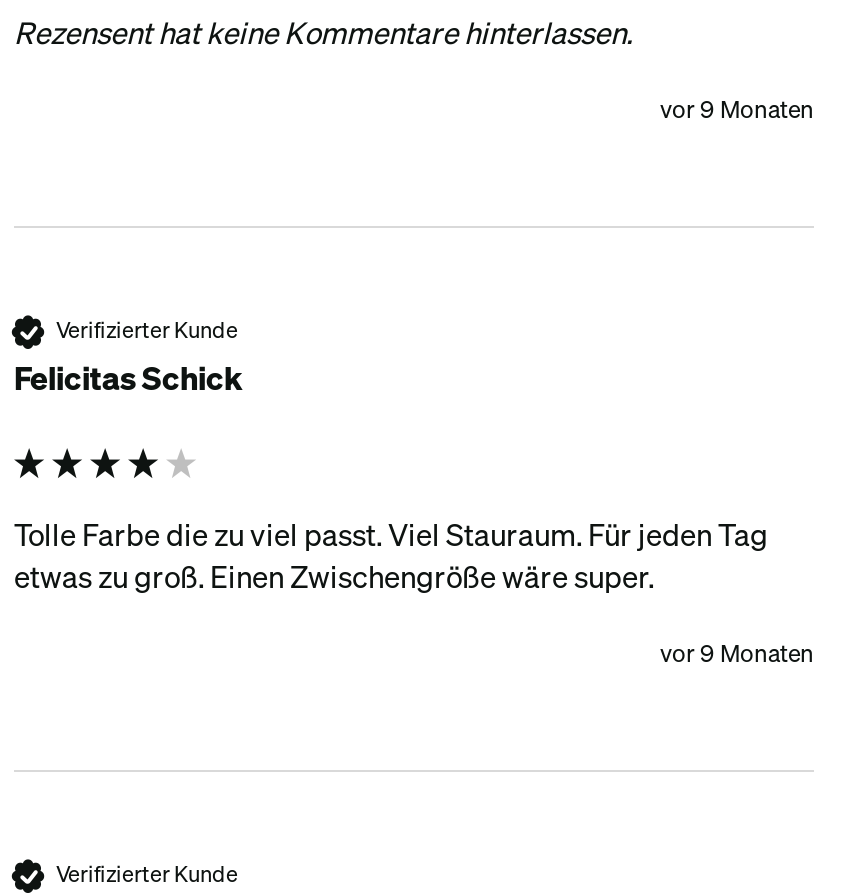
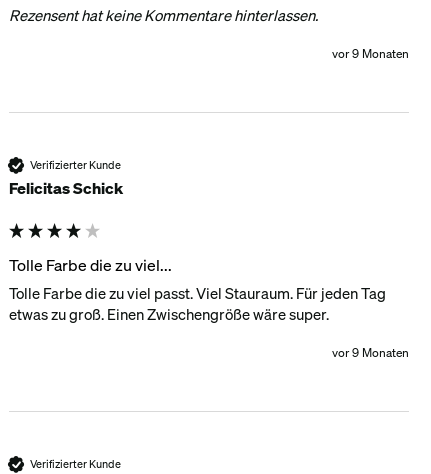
+ Tolle Farbe die zu viel...
